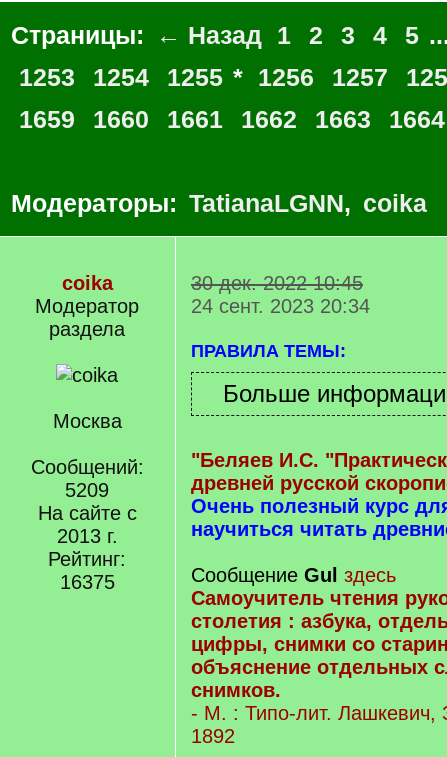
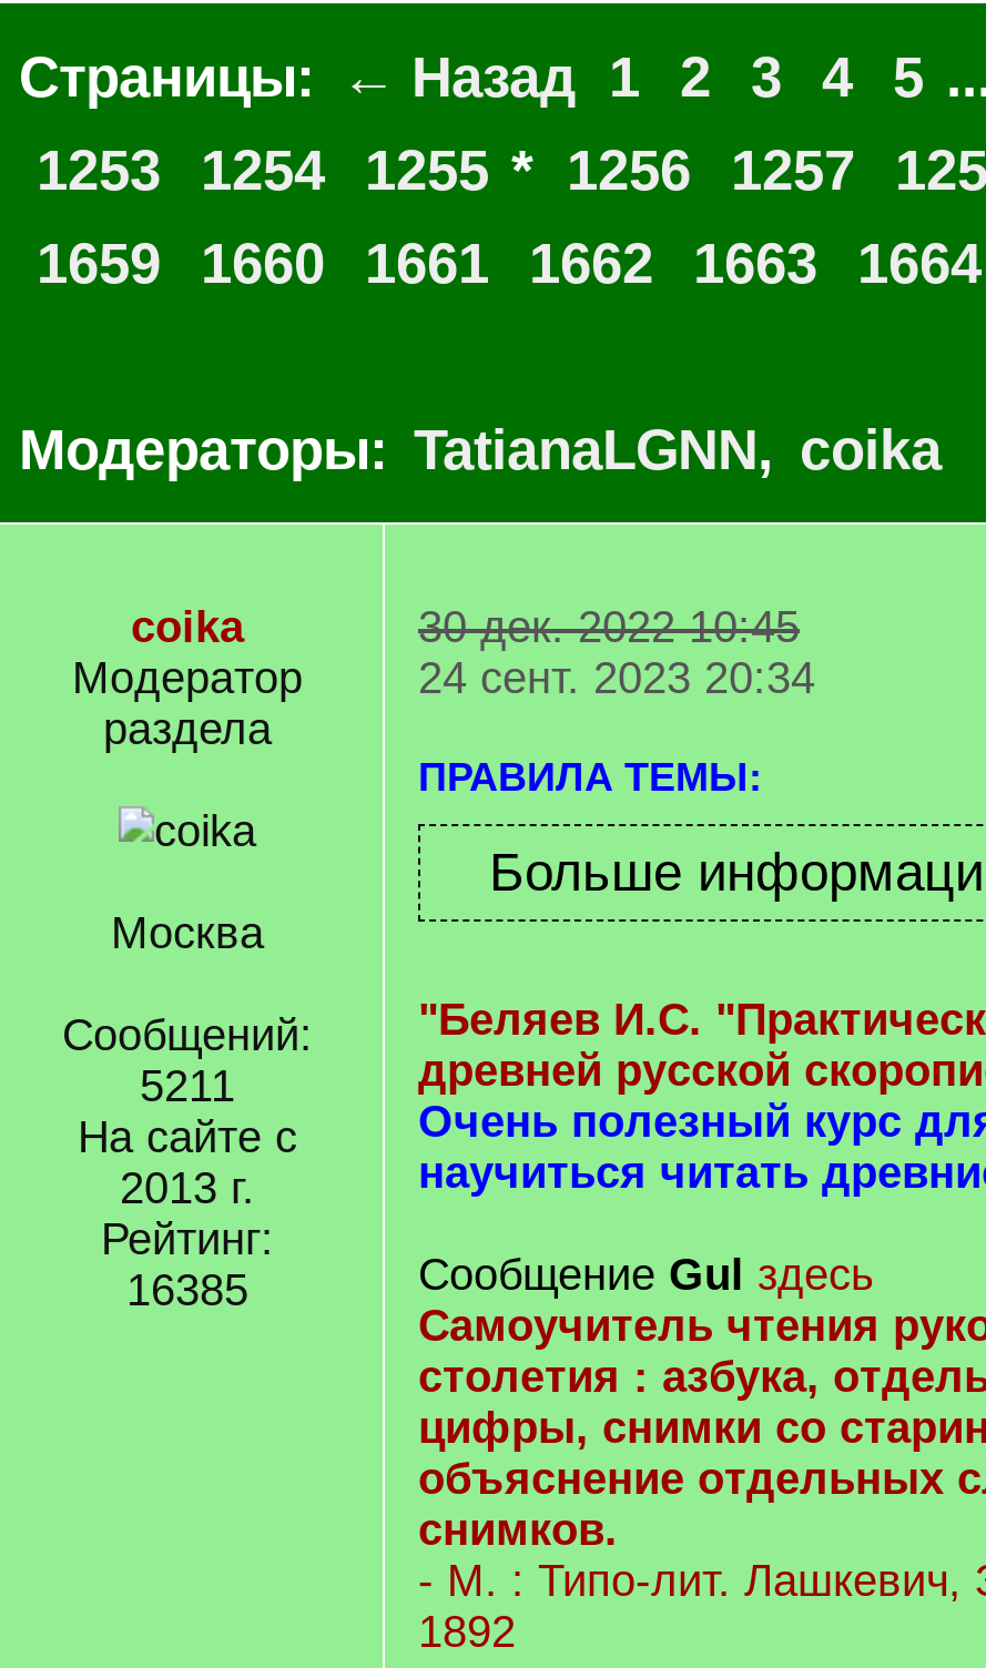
- 5209
+ 5211

- 16375
+ 16385
